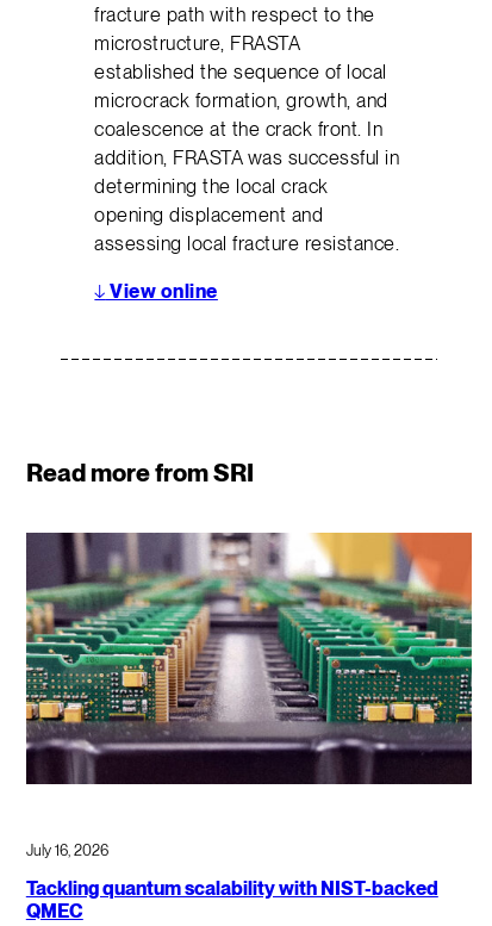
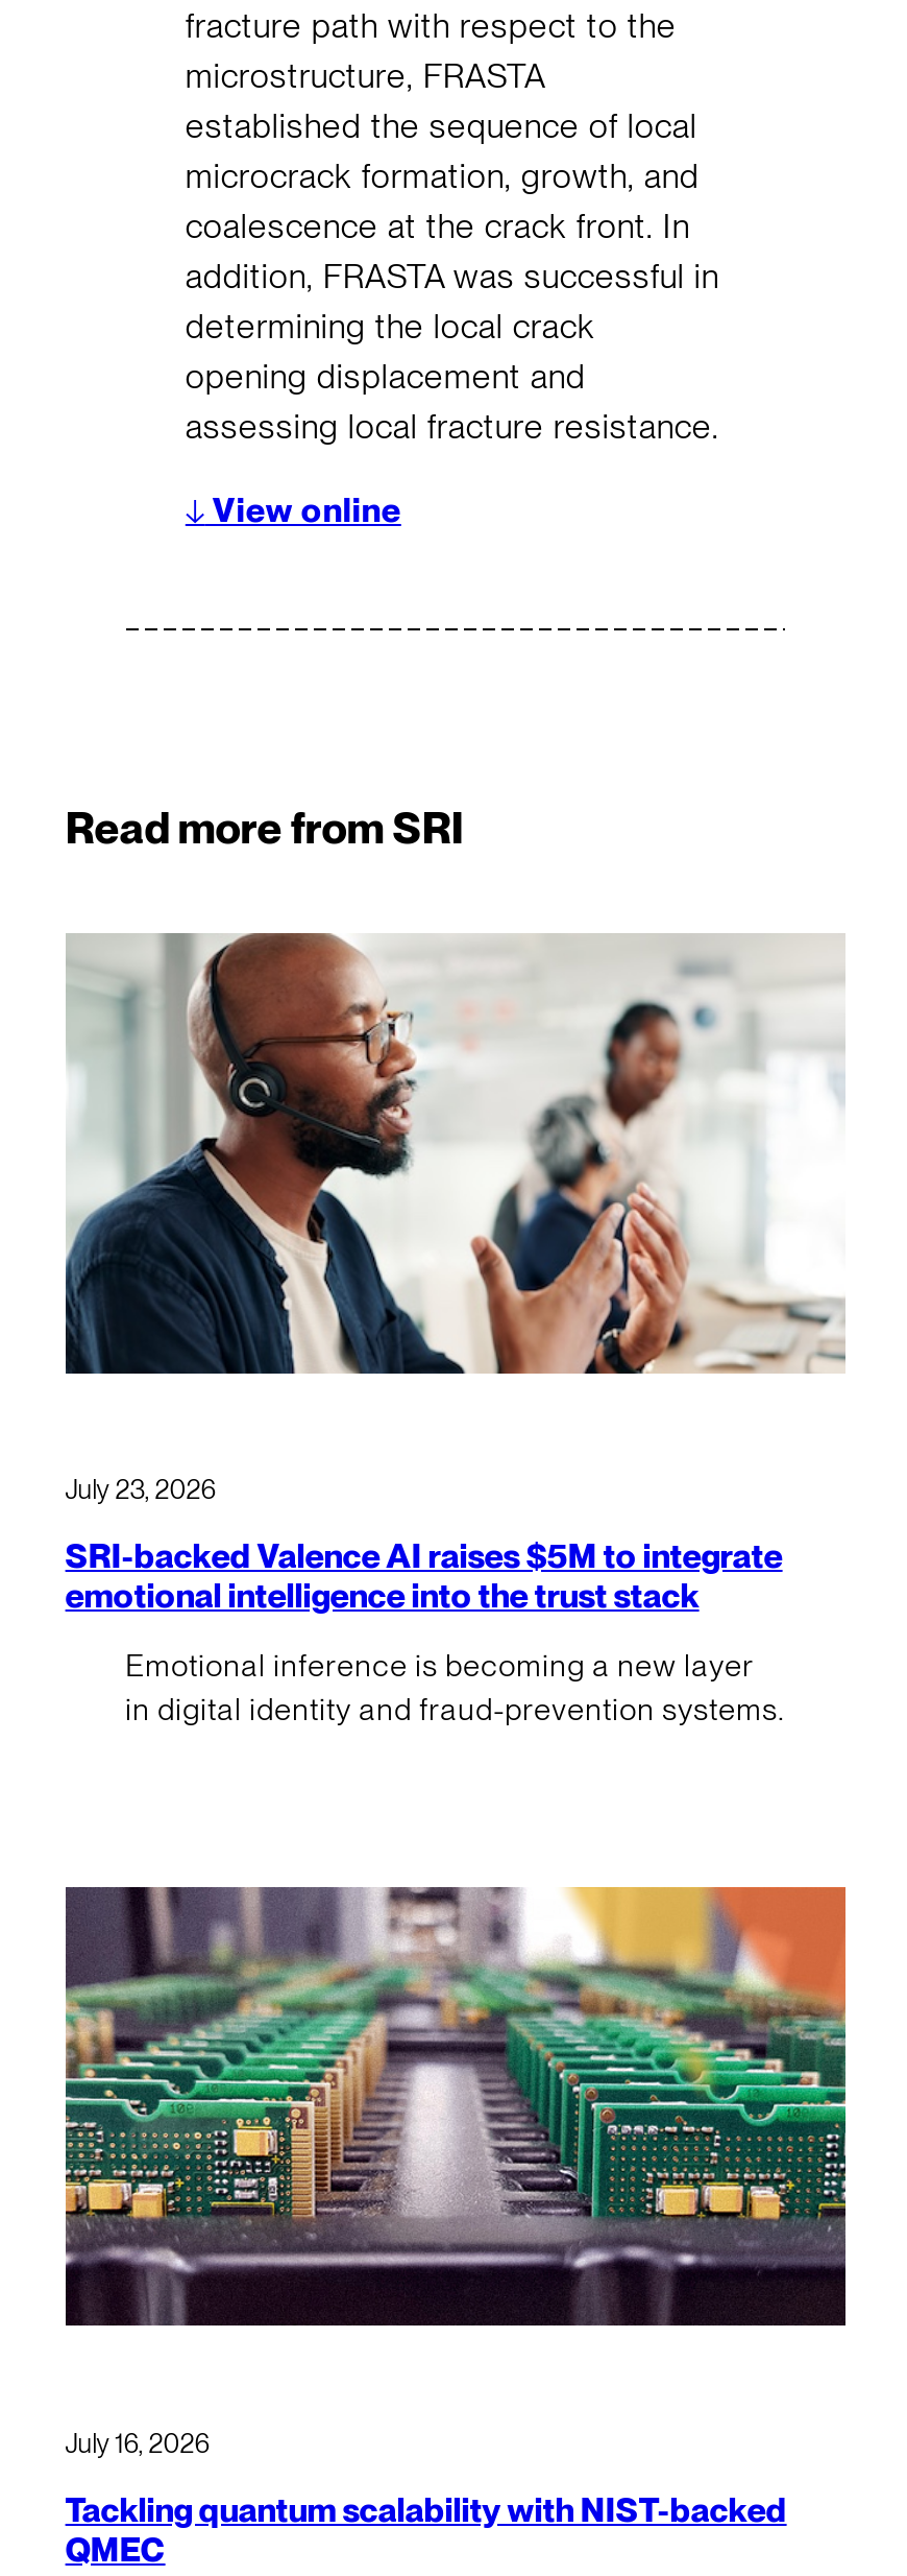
+ July 23, 2026
+ SRI-backed Valence AI raises $5M to integrate
+ emotional intelligence into the trust stack
+ Emotional inference is becoming a new layer
+ in digital identity and fraud-prevention systems.

+ [image]
